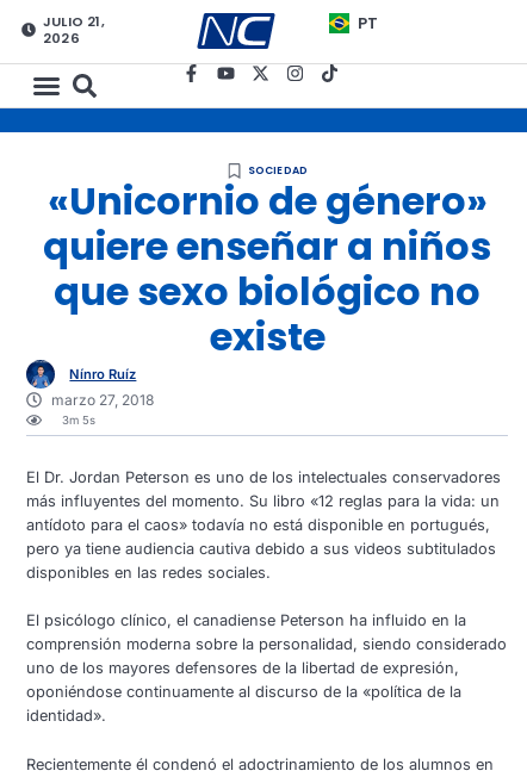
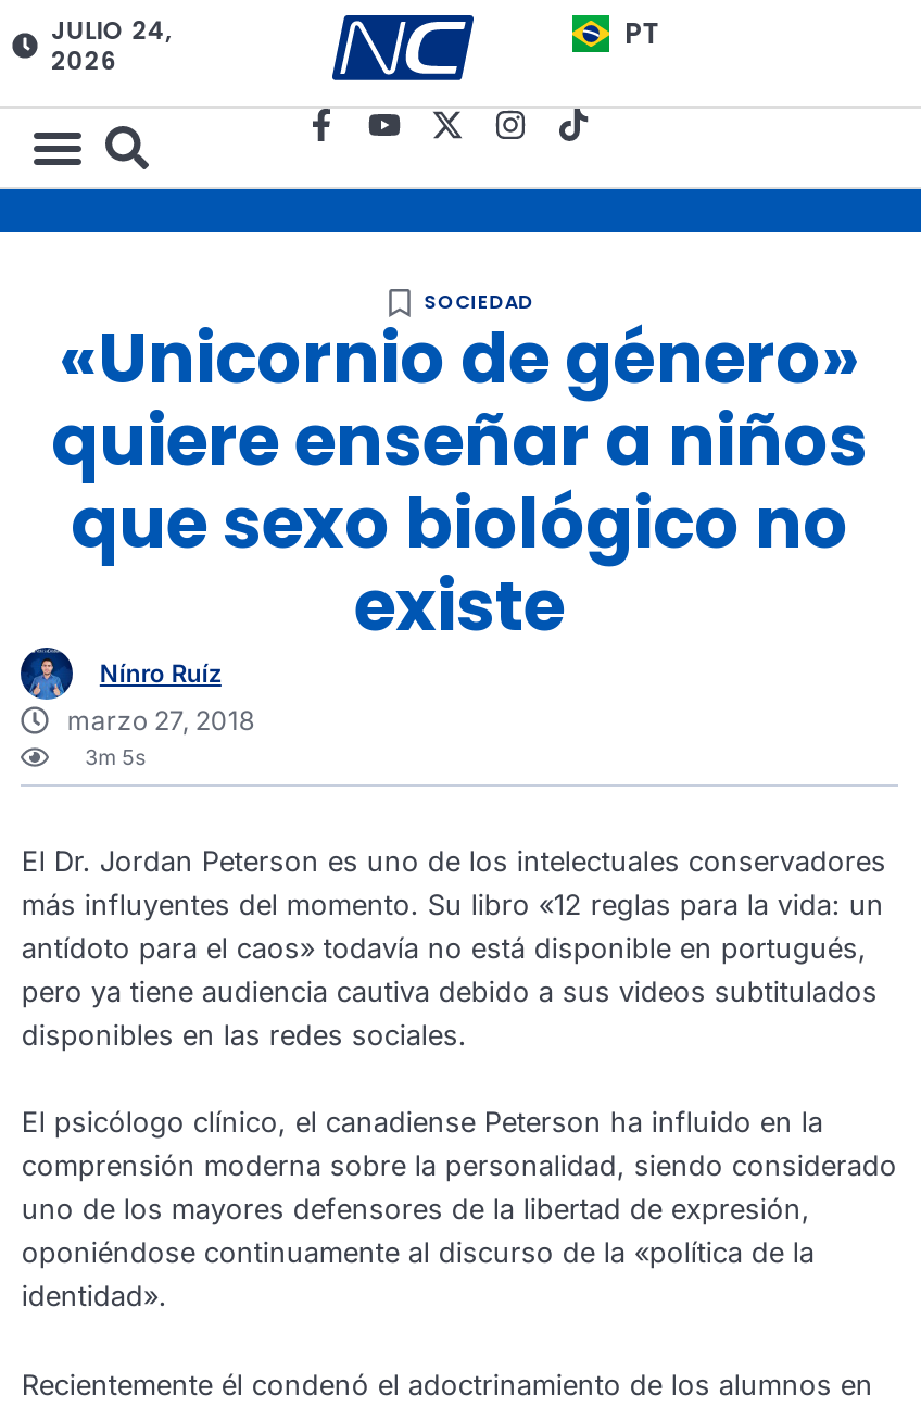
- JULIO 21,
+ JULIO 24,
